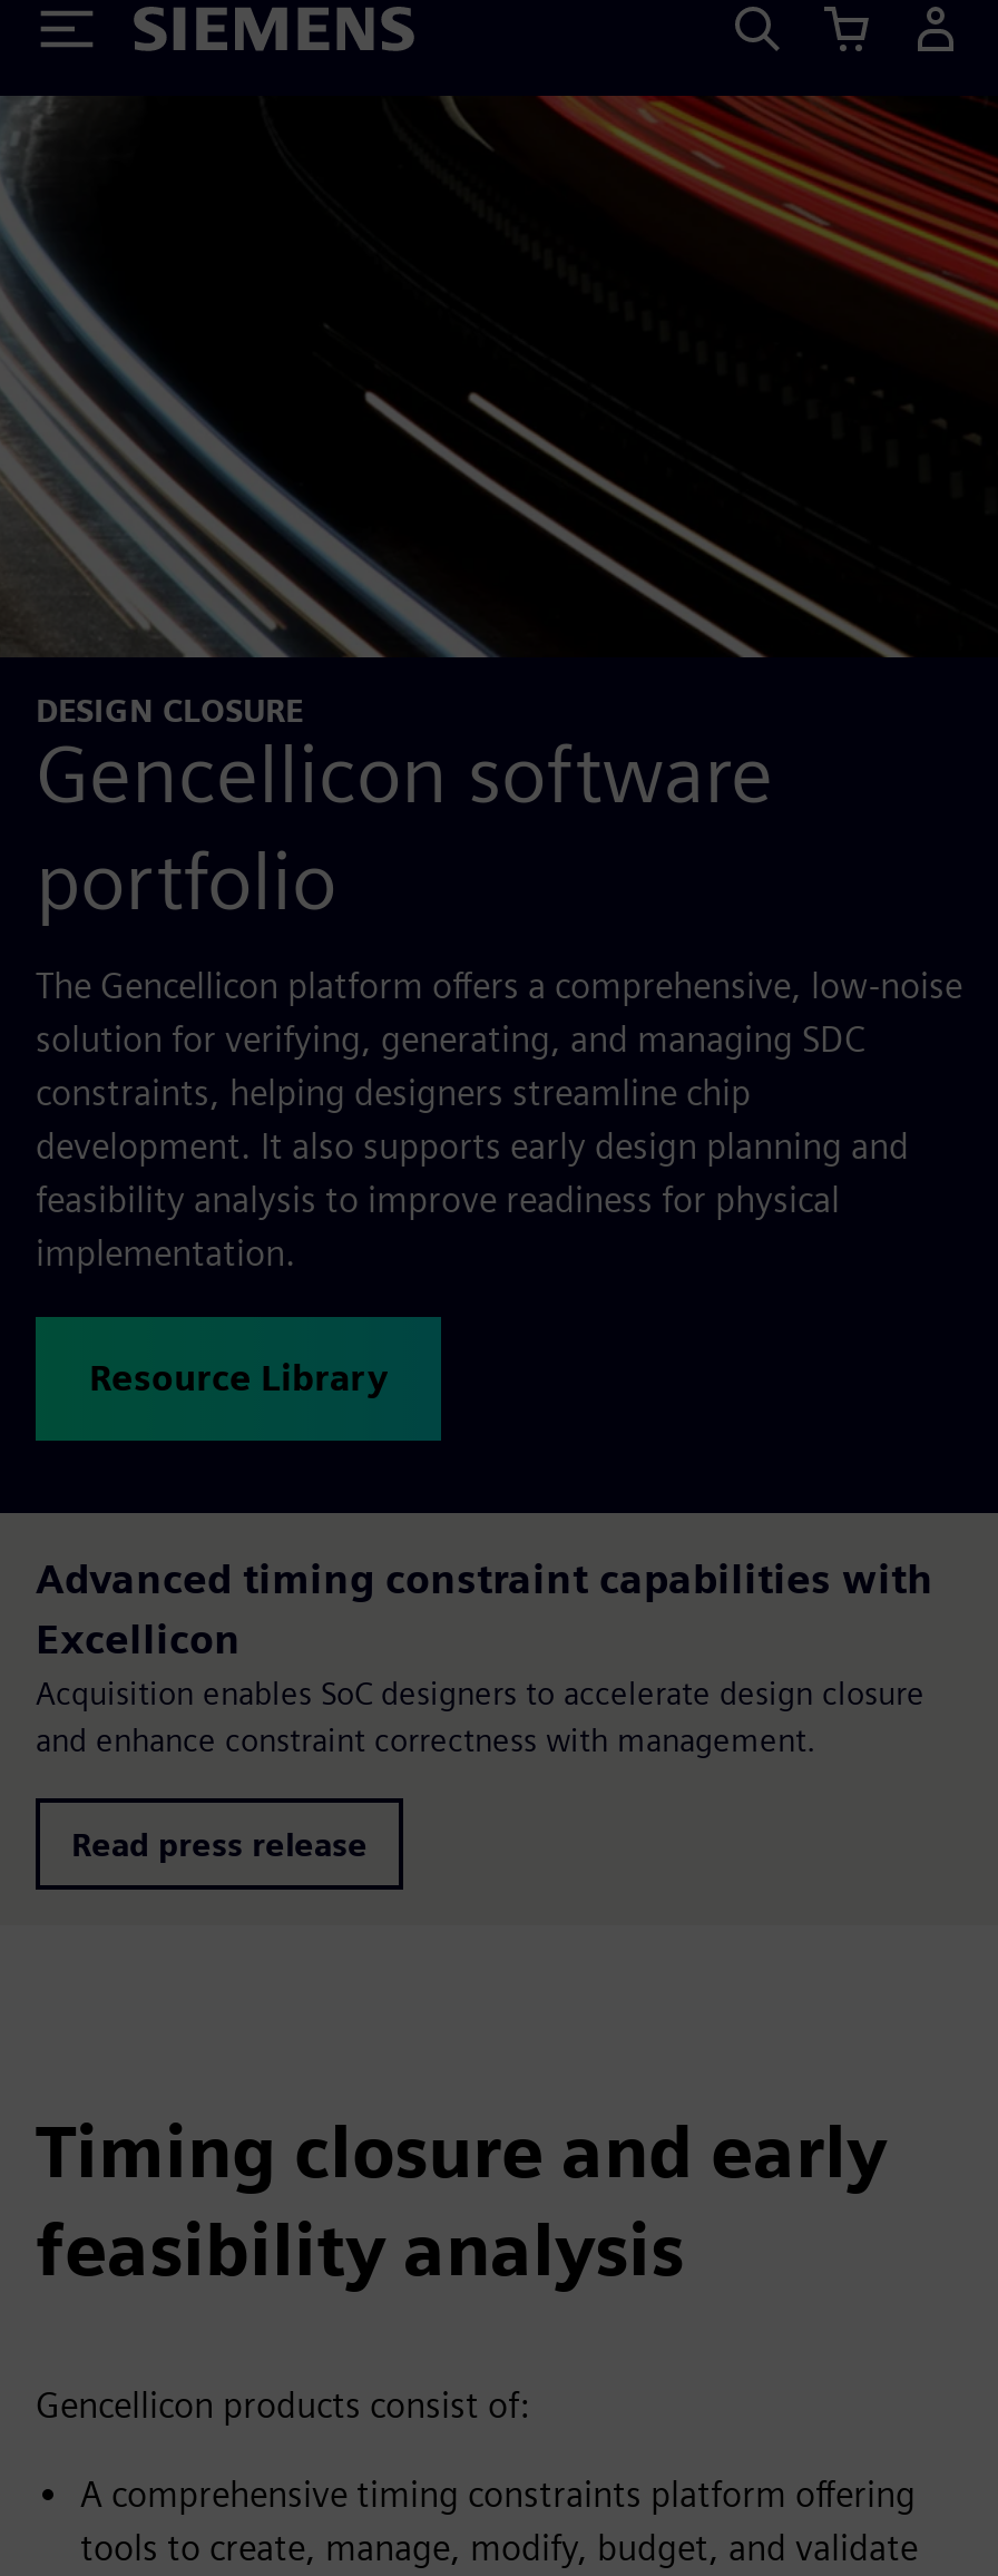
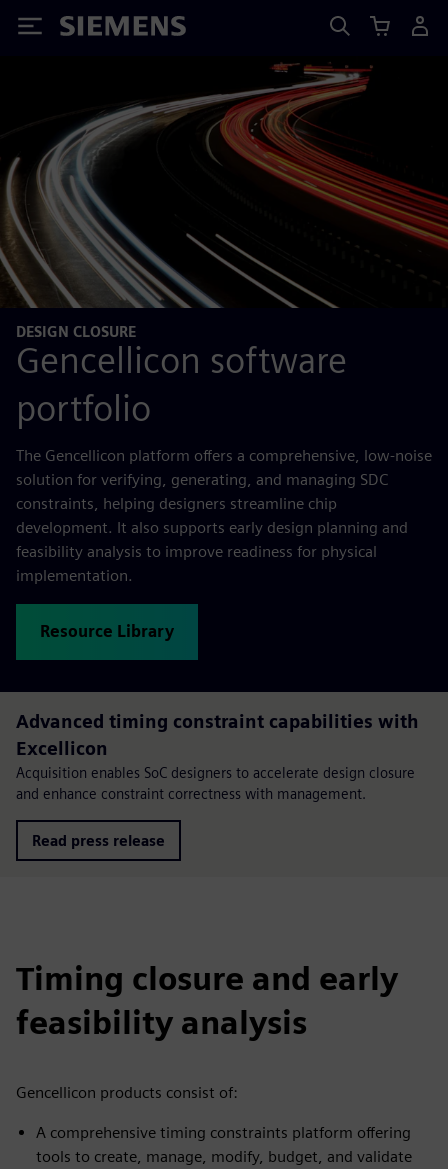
- [image]
+ [image]
